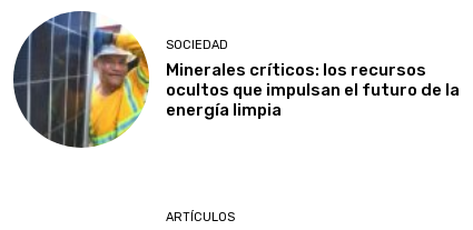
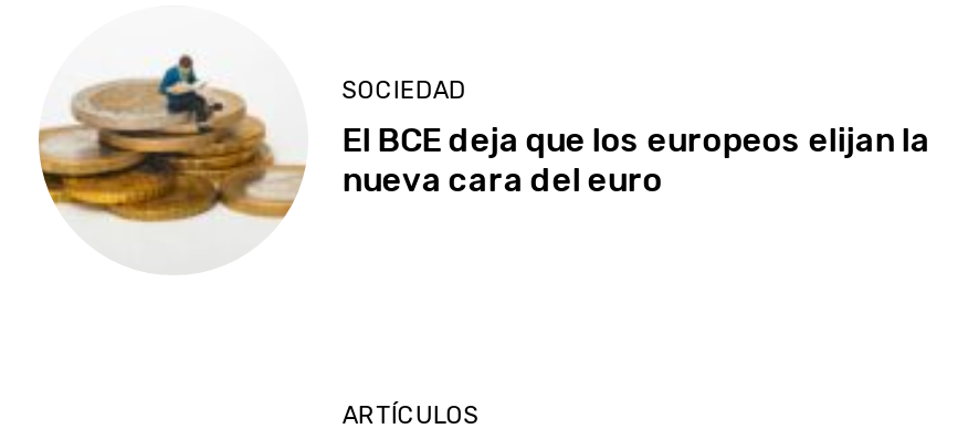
- [image]
- Minerales críticos: los recursos
- ocultos que impulsan el futuro de la
- energía limpia
+ [image]
+ El BCE deja que los europeos elijan la
+ nueva cara del euro
